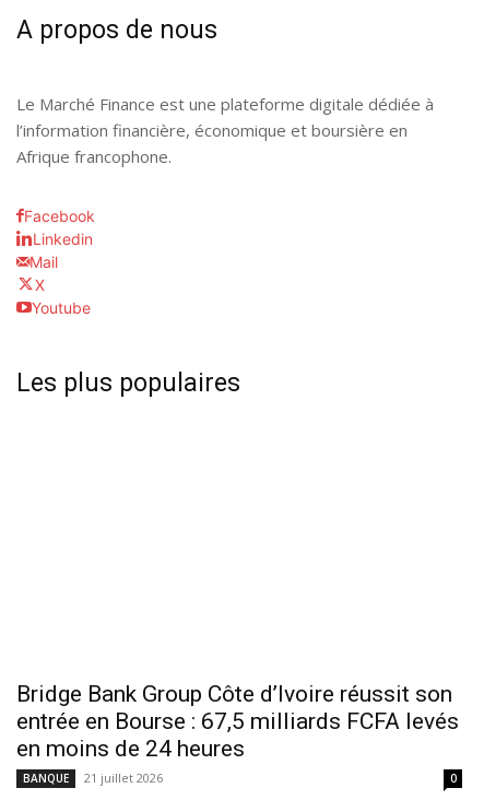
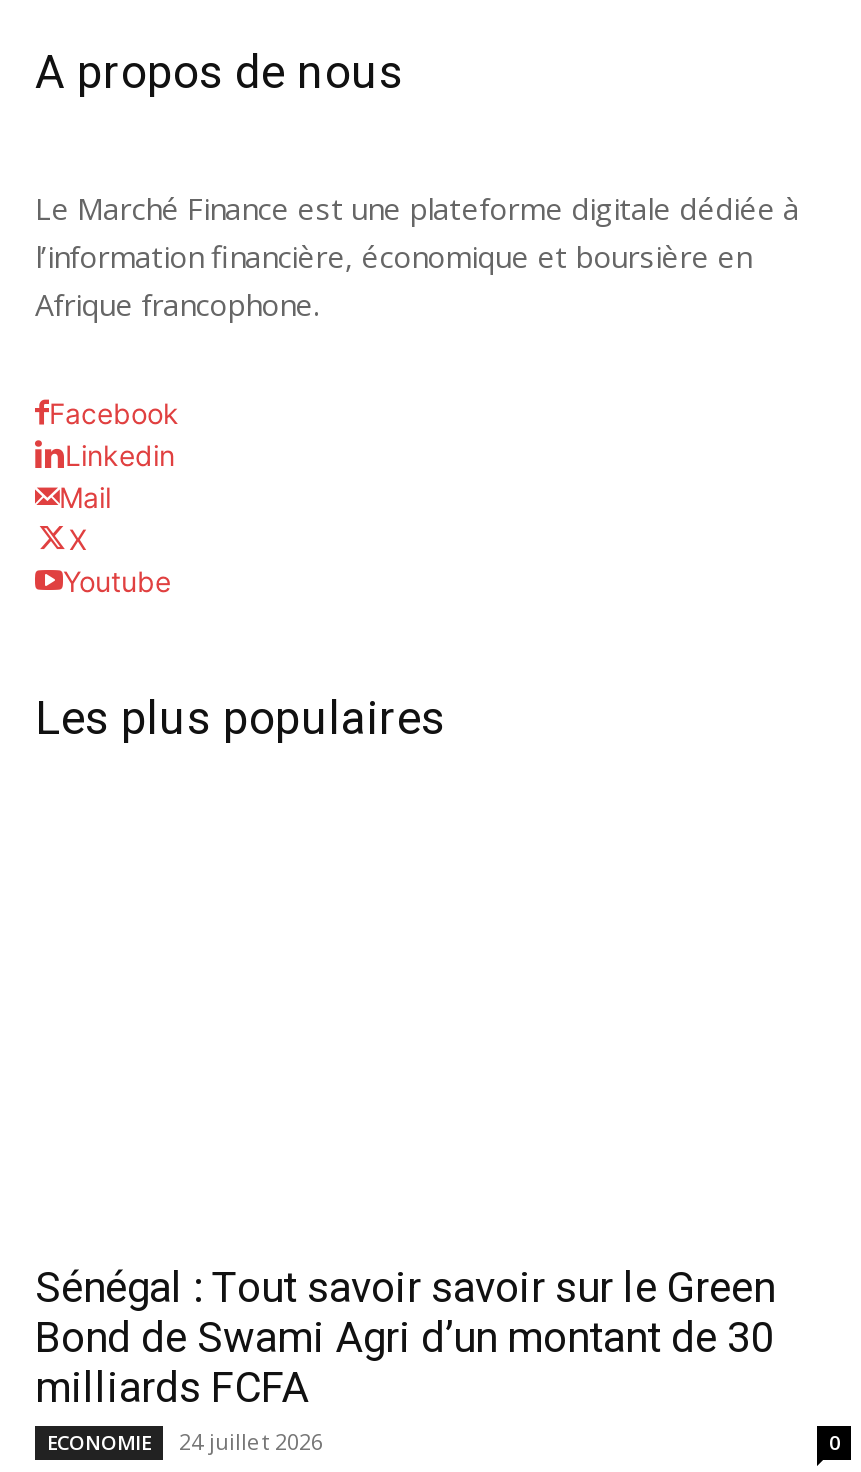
- Bridge Bank Group Côte d’Ivoire réussit son
- entrée en Bourse : 67,5 milliards FCFA levés
- en moins de 24 heures
- BANQUE
- 21 juillet 2026
+ Sénégal : Tout savoir savoir sur le Green
+ Bond de Swami Agri d’un montant de 30
+ milliards FCFA
+ ECONOMIE
+ 24 juillet 2026
